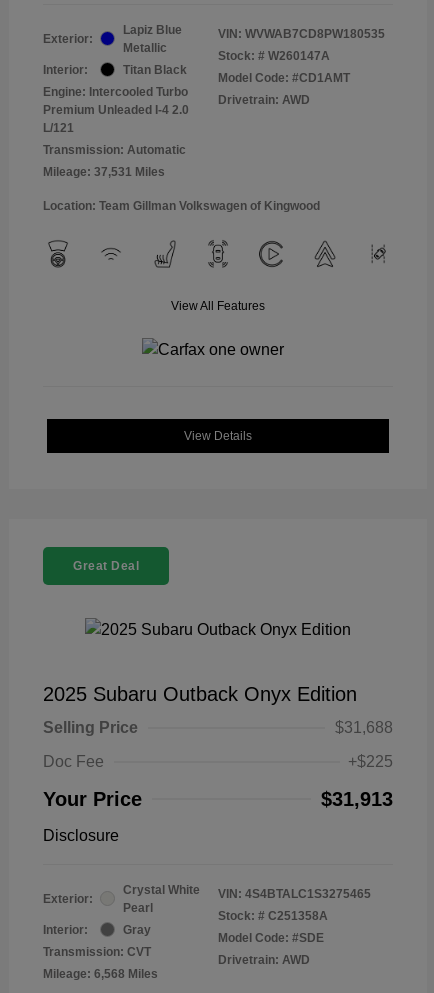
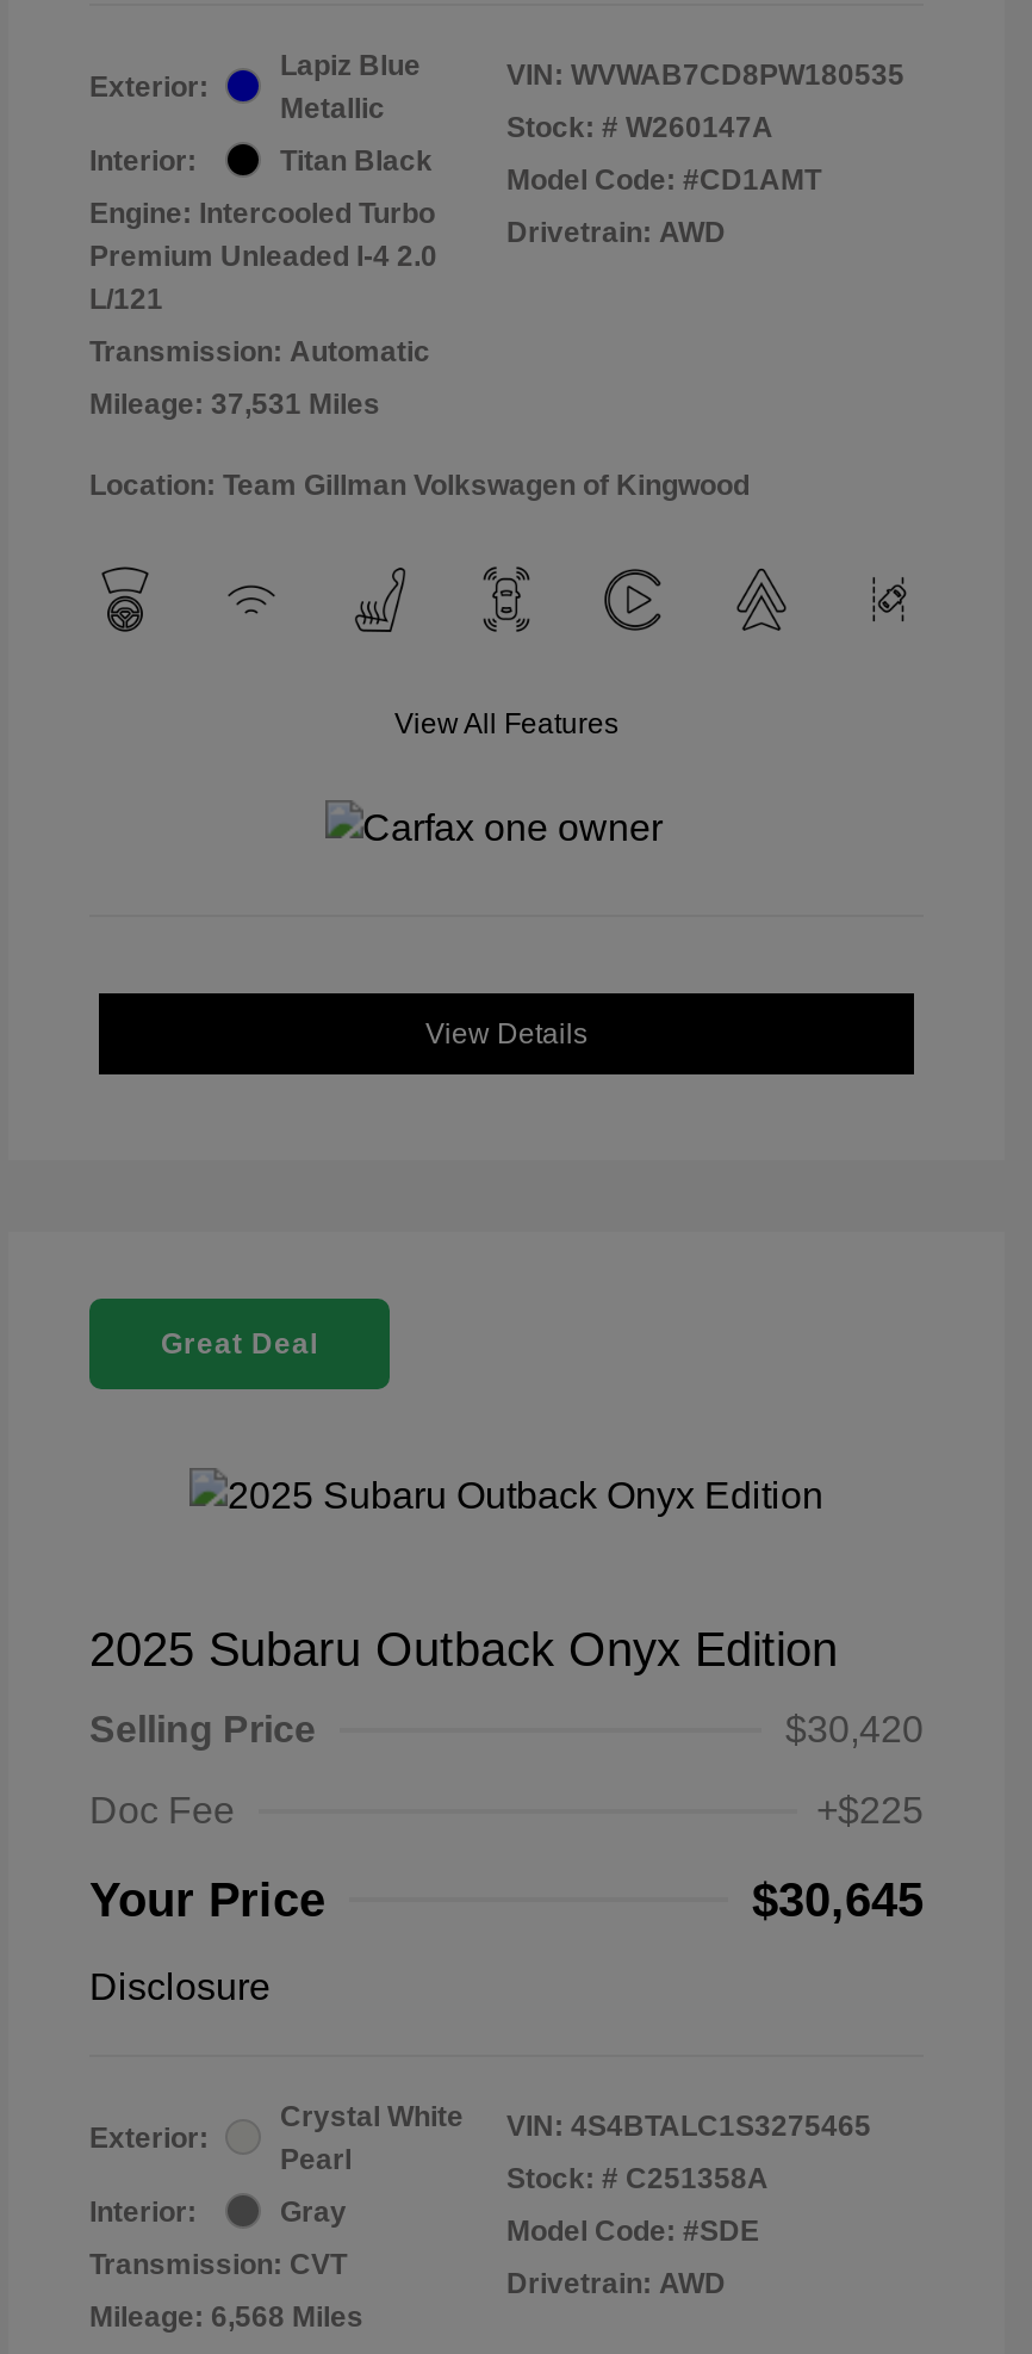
- $31,688
+ $30,420

- $31,913
+ $30,645
